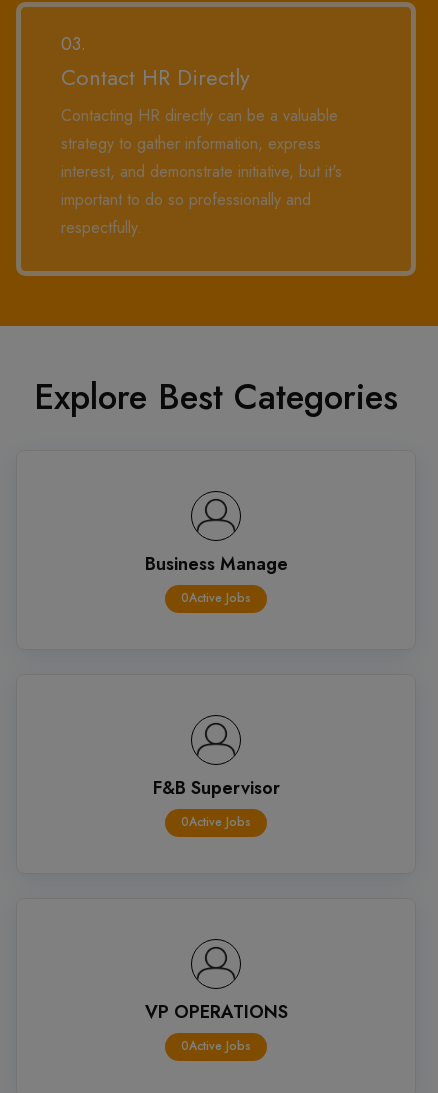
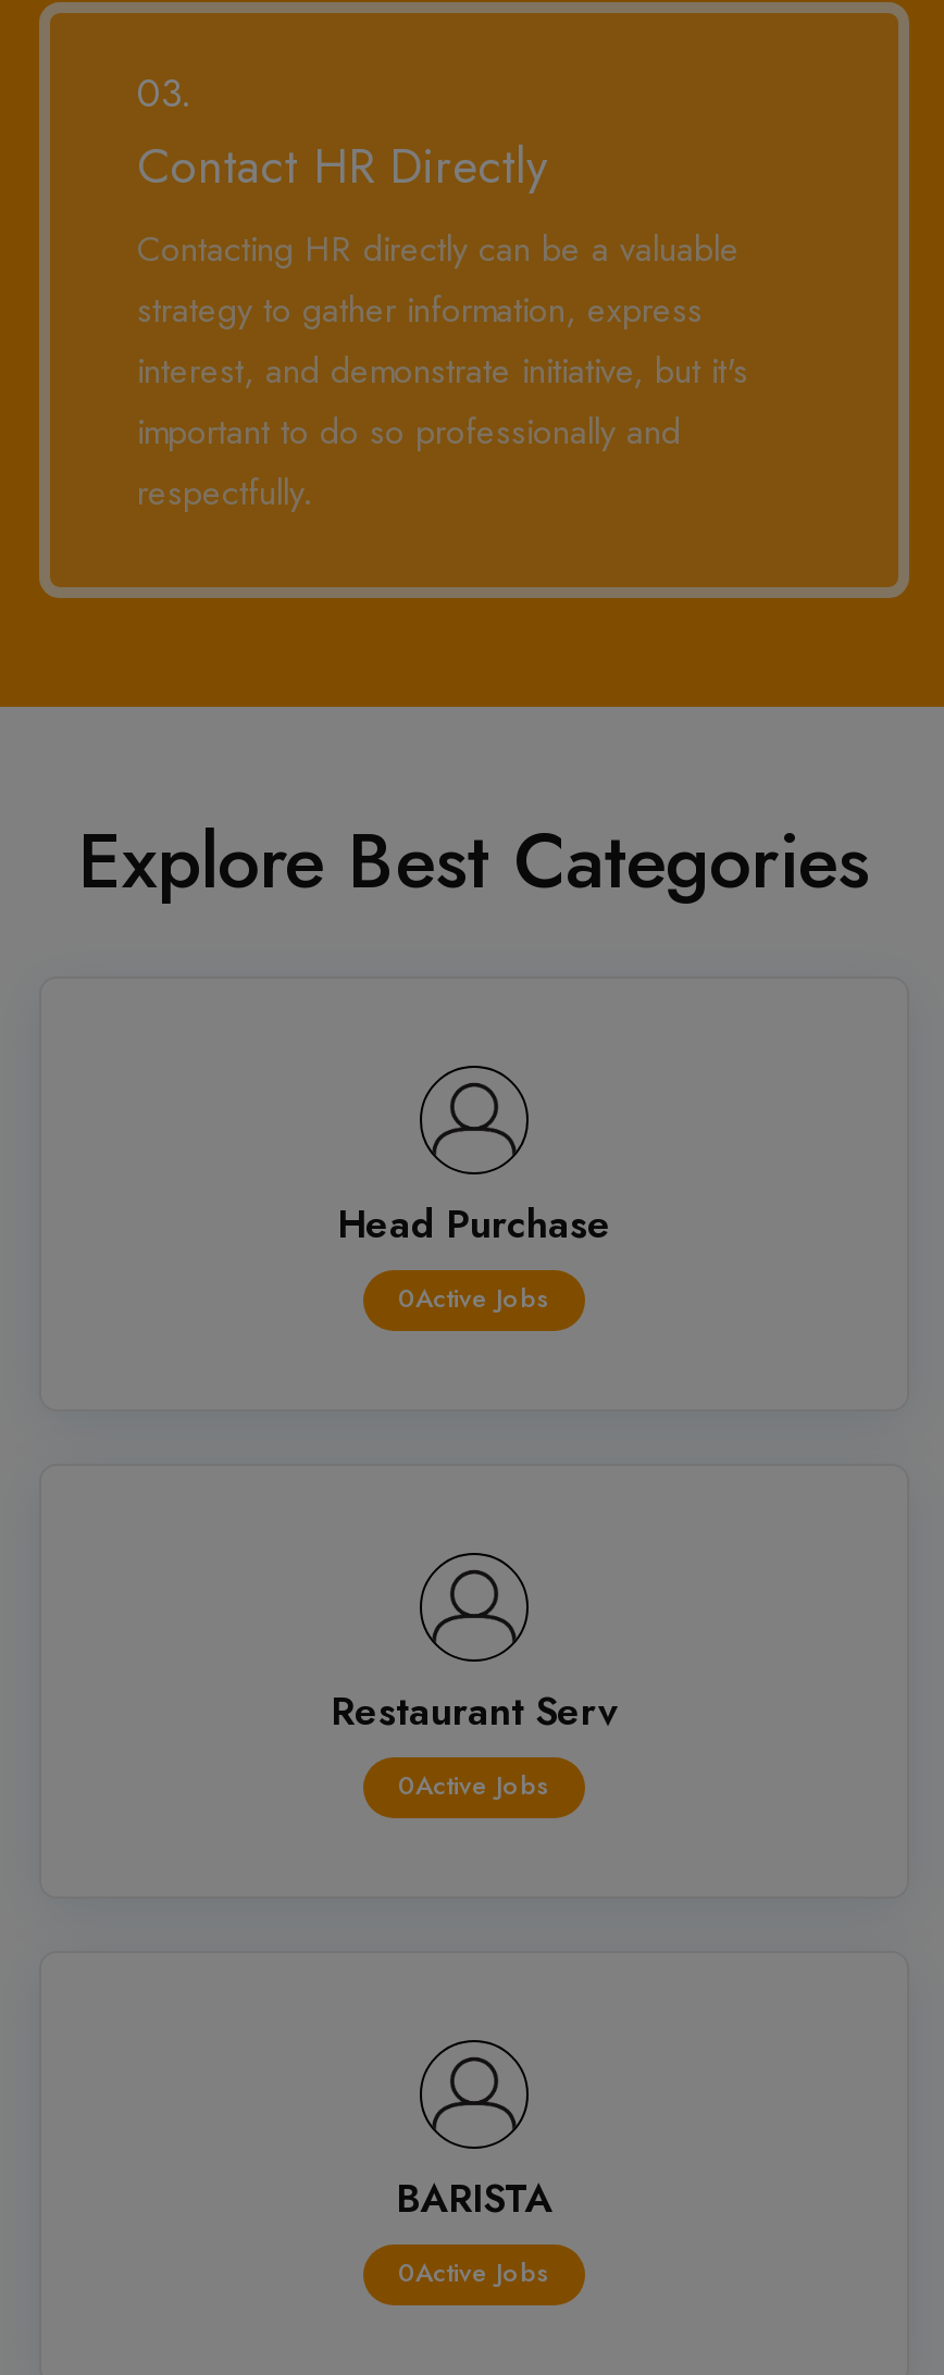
- Business Manage
+ Head Purchase

- F&B Supervisor
+ Restaurant Serv

- VP OPERATIONS
+ BARISTA
